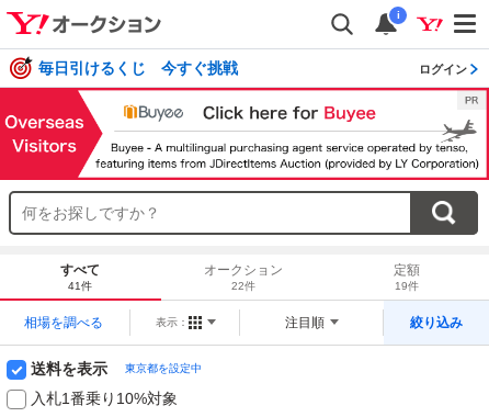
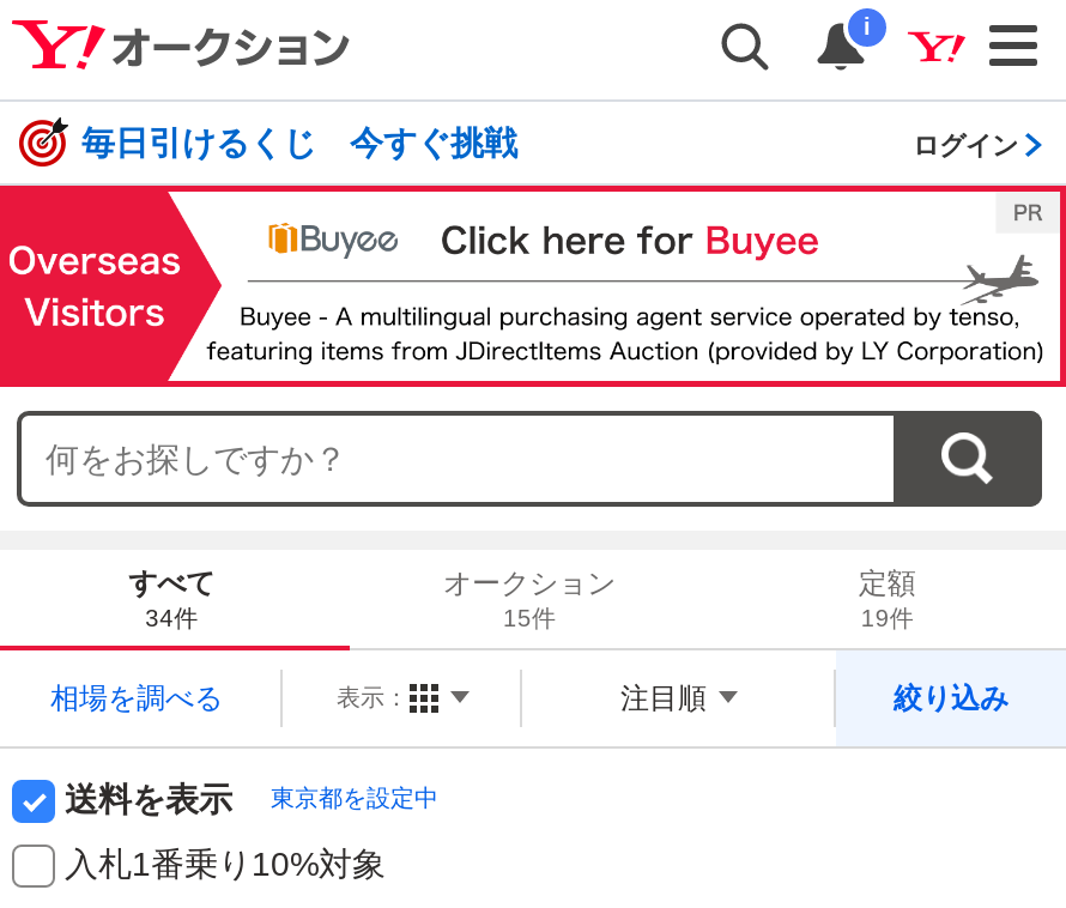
- 41件
+ 34件

- 22件
+ 15件
